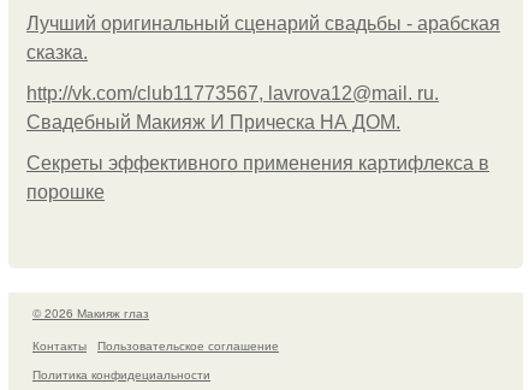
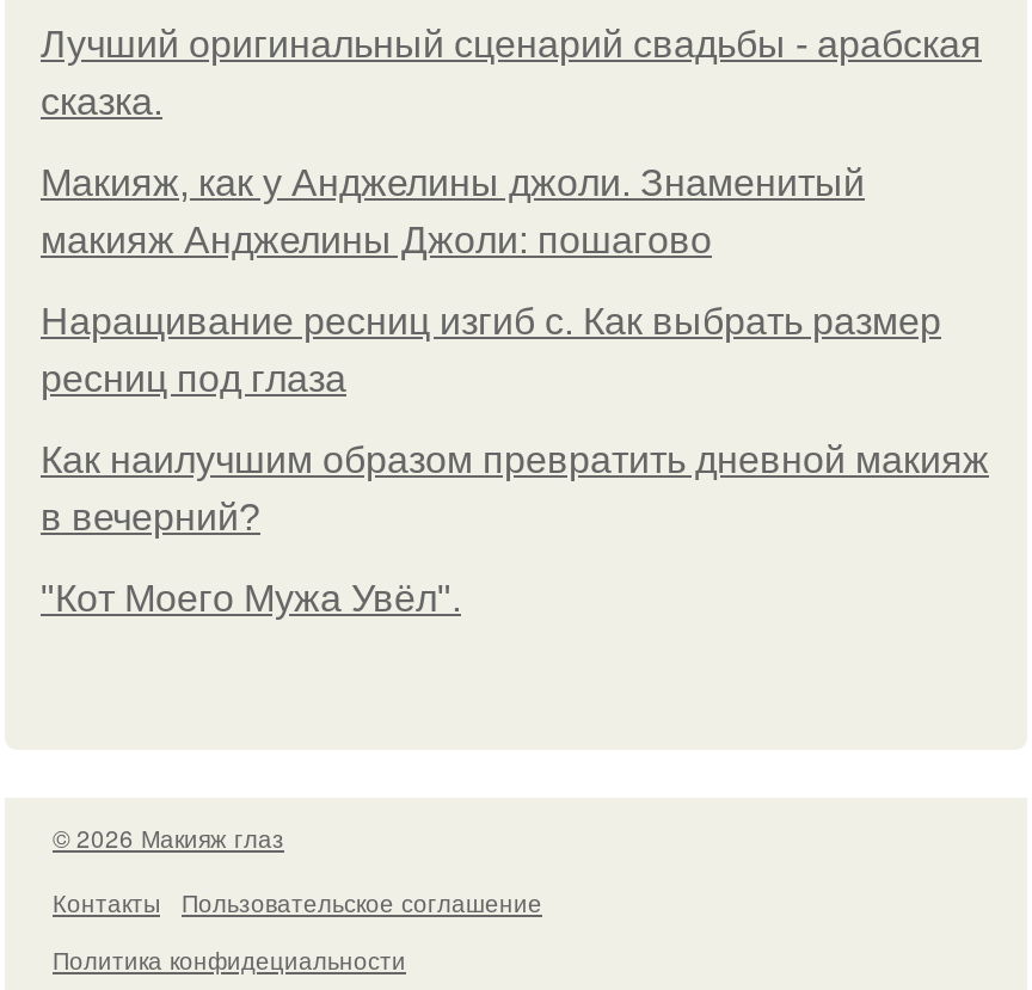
- http://vk.com/club11773567, lavrova12@mail. ru.
- Свадебный Макияж И Прическа НА ДОМ.
- Секреты эффективного применения картифлекса в
- порошке
+ Макияж, как у Анджелины джоли. Знаменитый
+ макияж Анджелины Джоли: пошагово
+ Наращивание ресниц изгиб c. Как выбрать размер
+ ресниц под глаза
+ Как наилучшим образом превратить дневной макияж
+ в вечерний?
+ "Кот Моего Мужа Увёл".
